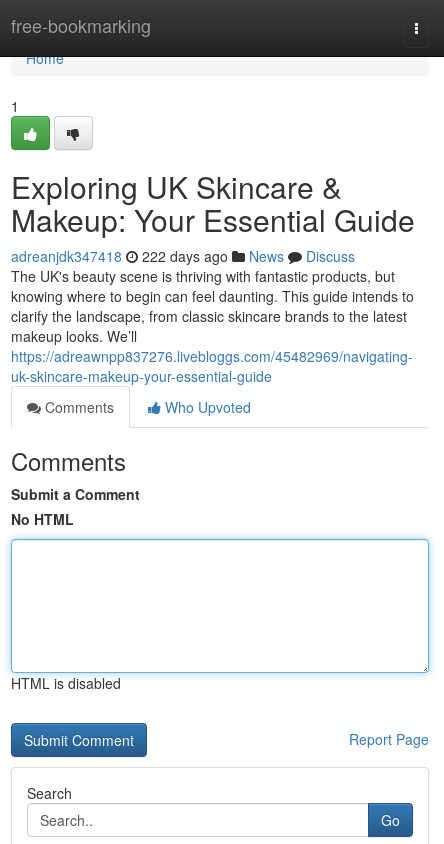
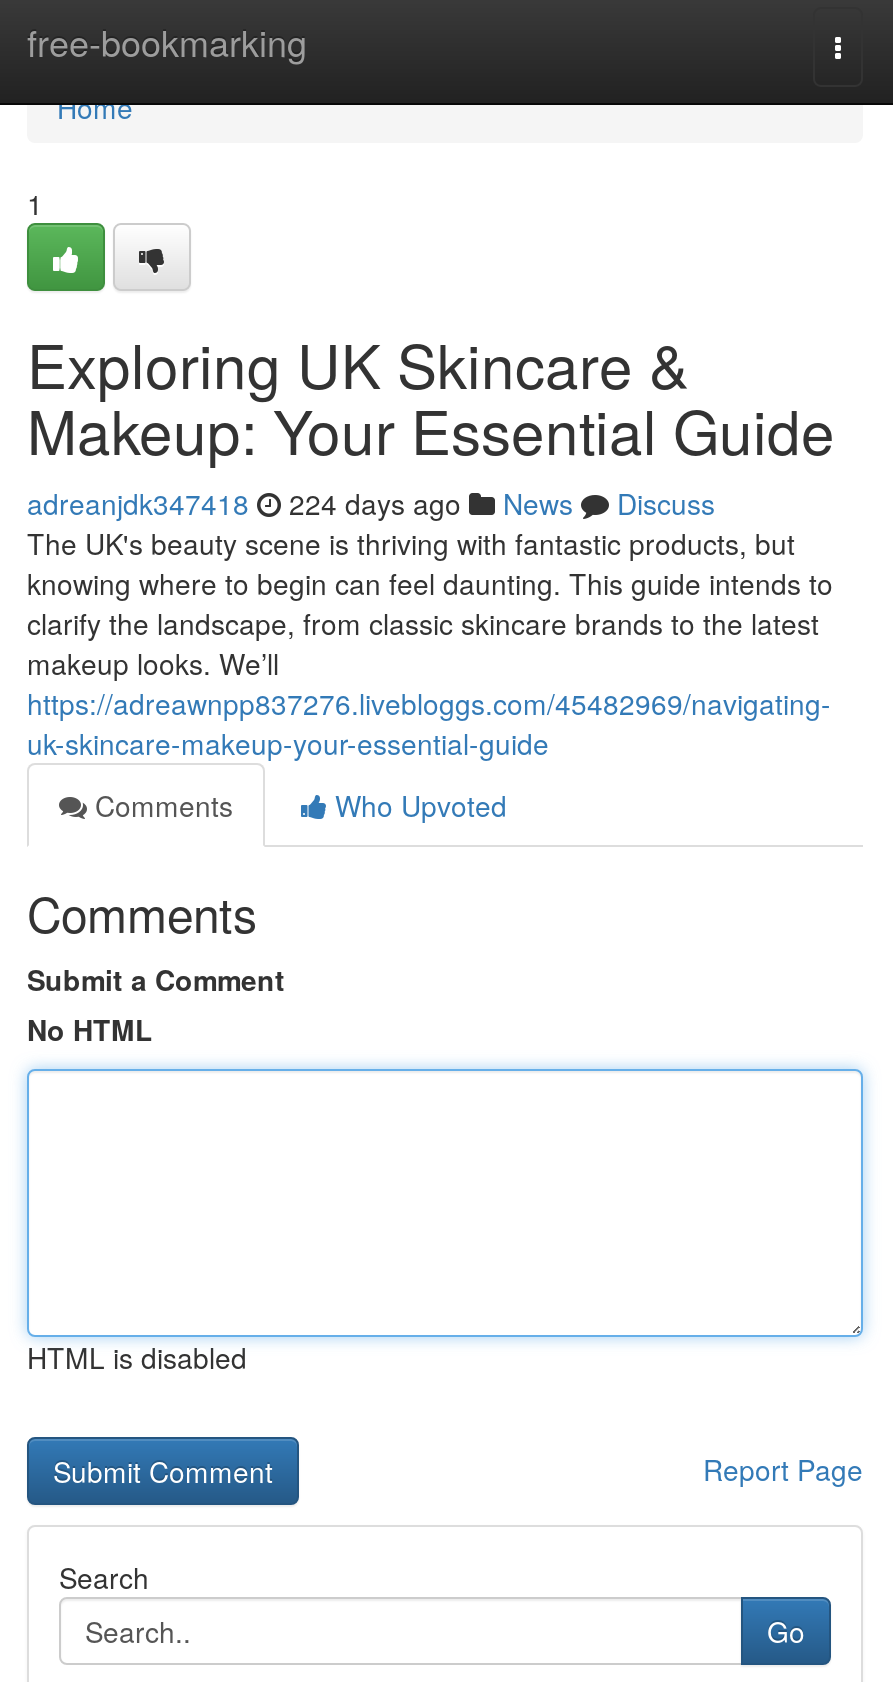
- adreanjdk347418 222 days ago News Discuss
+ adreanjdk347418 224 days ago News Discuss
